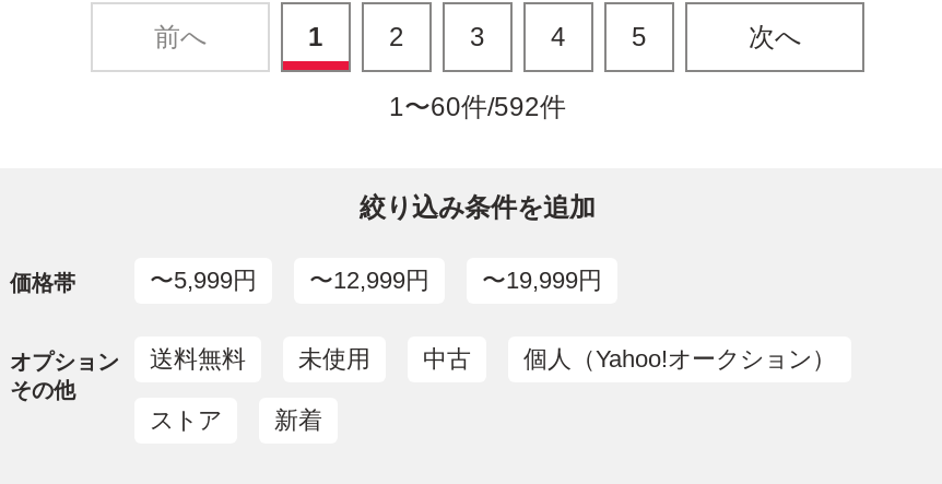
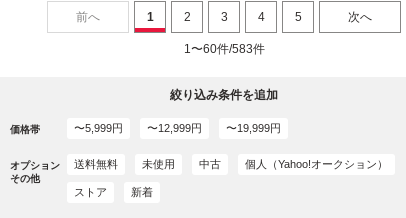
- 1〜60件/592件
+ 1〜60件/583件
